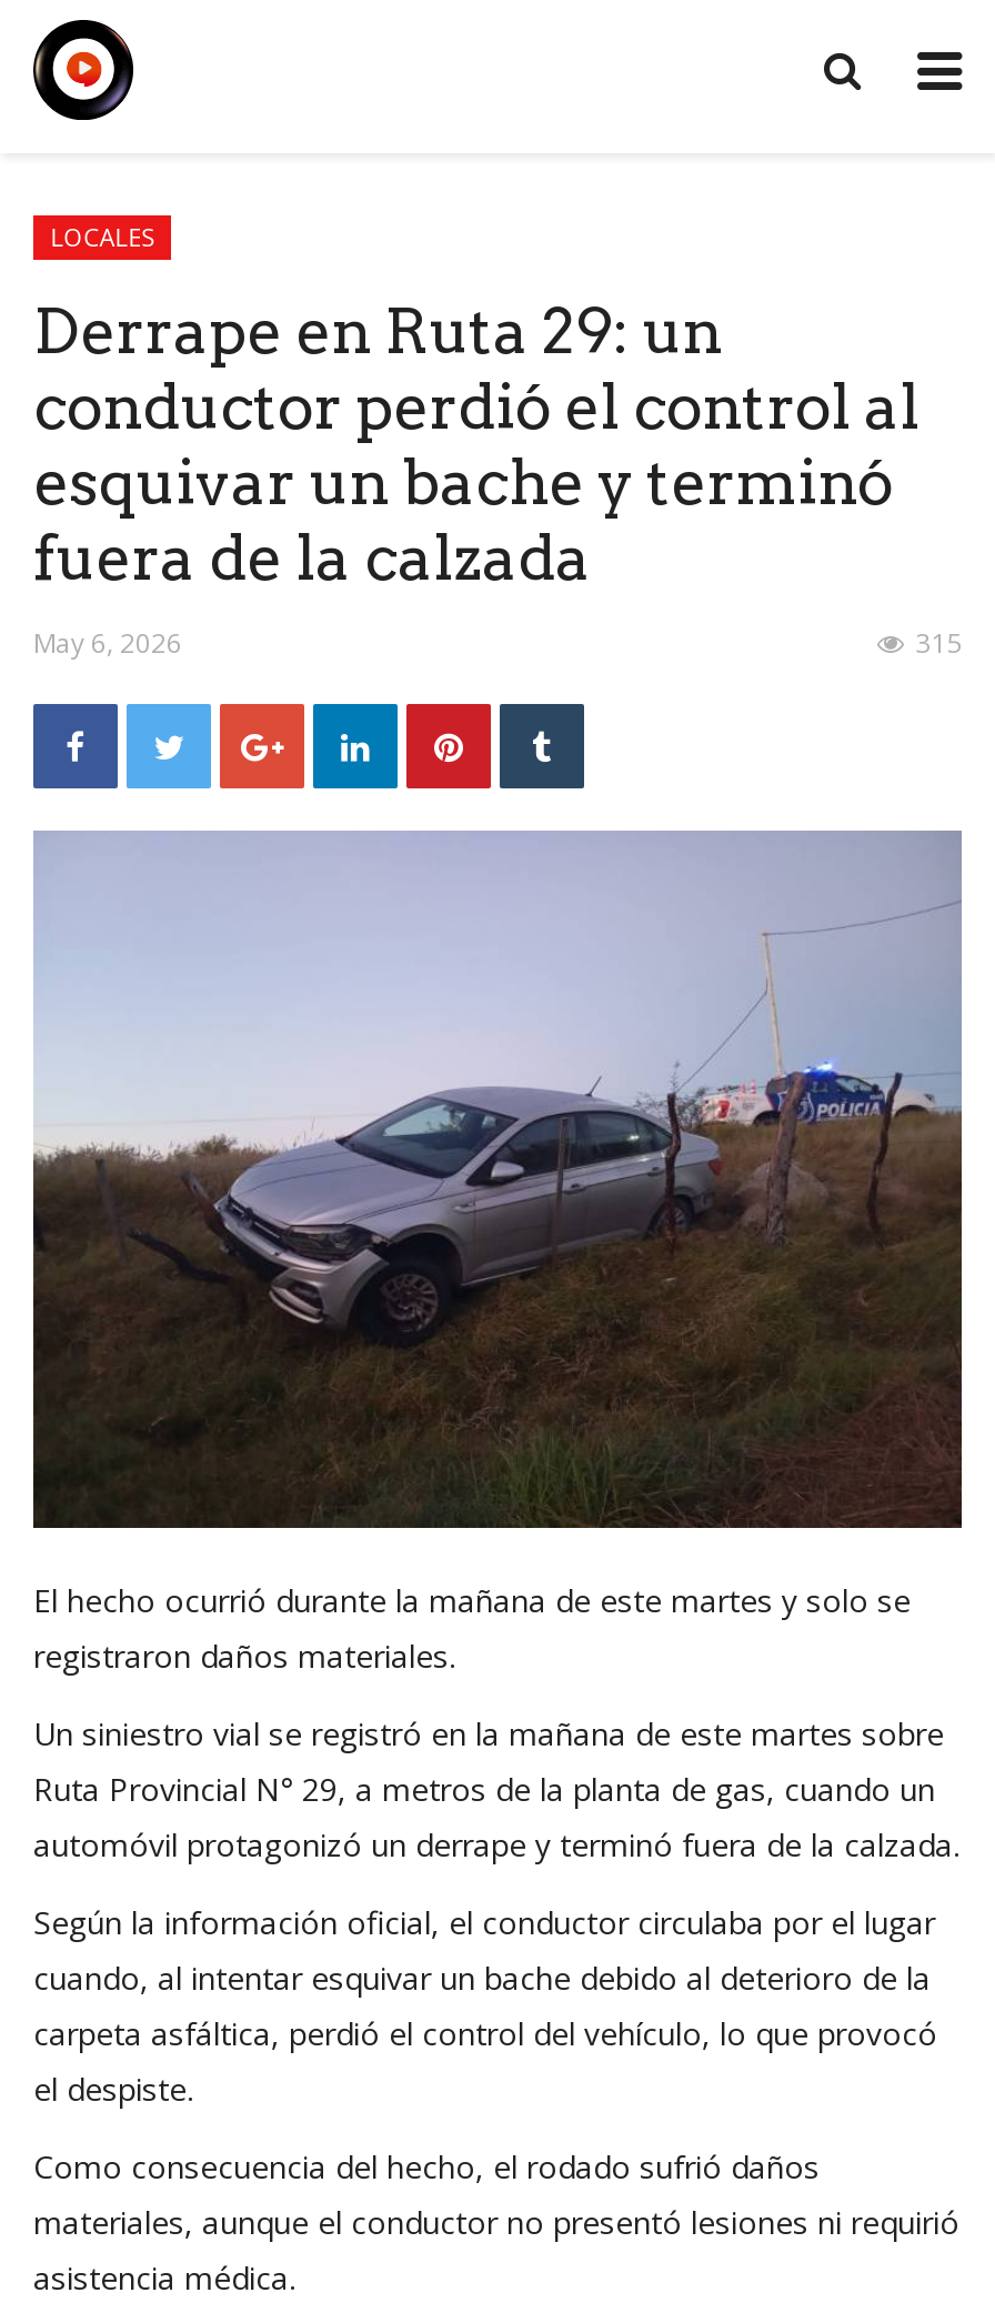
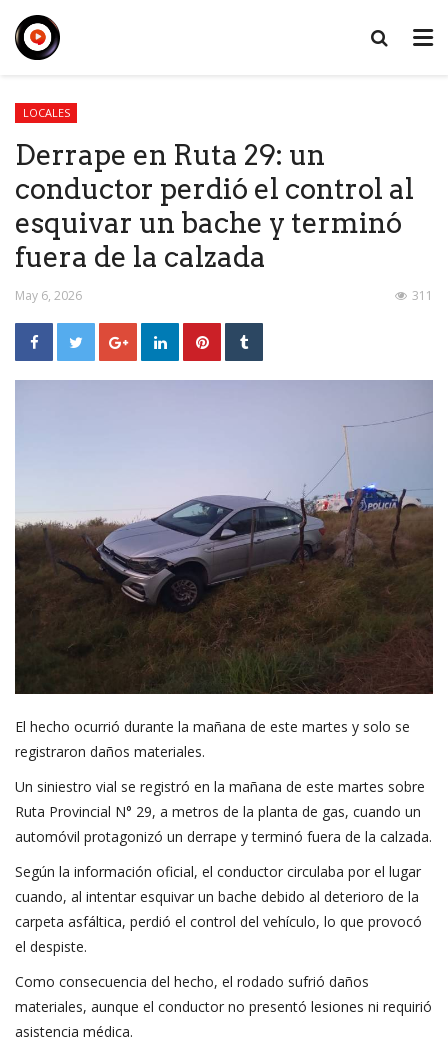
- 315
+ 311
